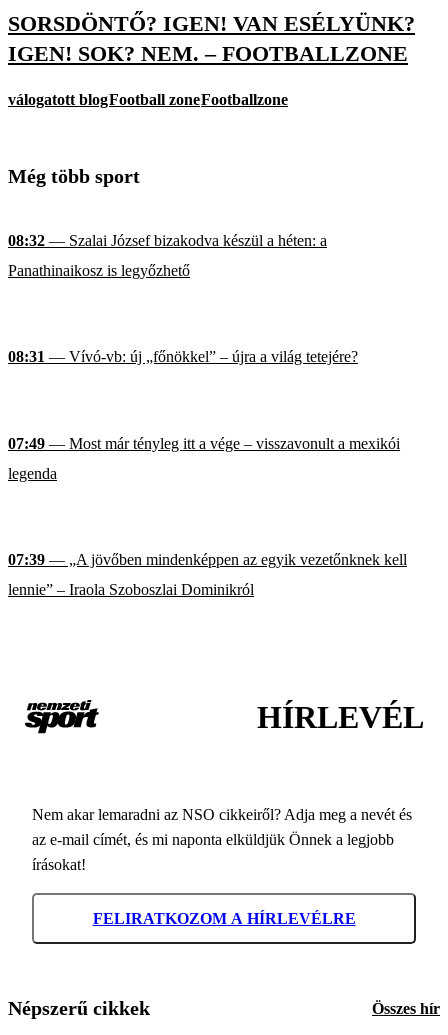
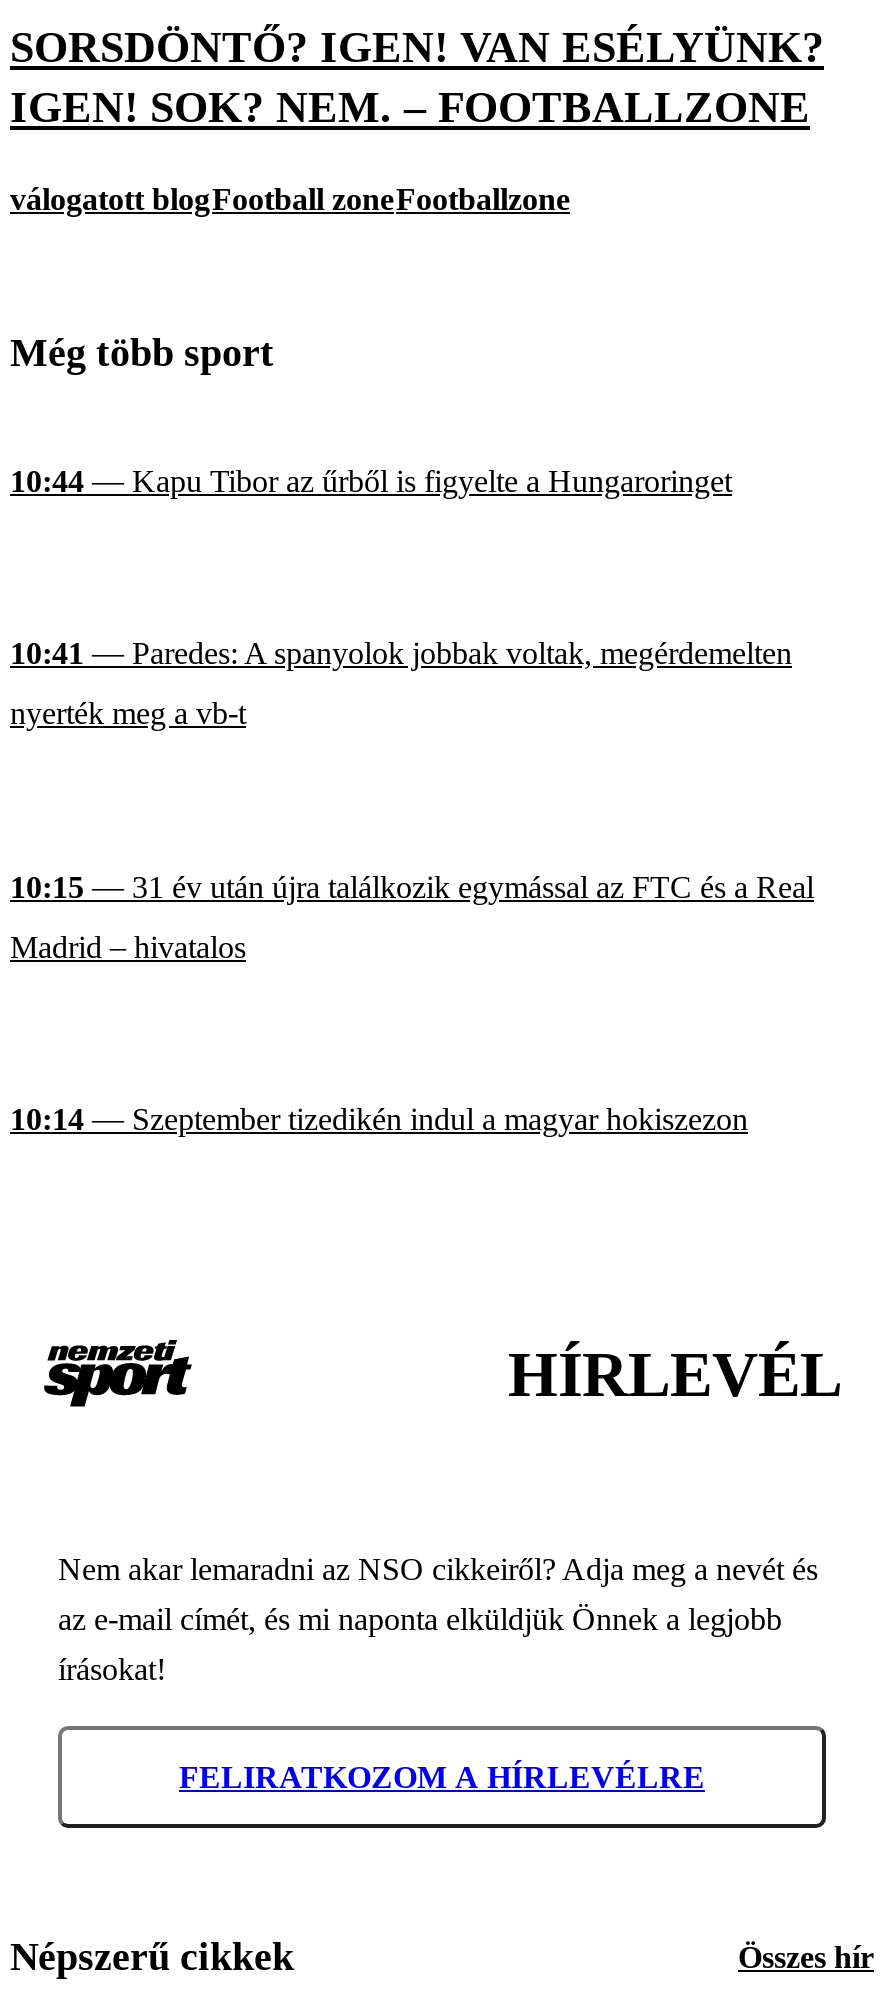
- 08:32 — Szalai József bizakodva készül a héten: a
- Panathinaikosz is legyőzhető
+ 10:44 — Kapu Tibor az űrből is figyelte a Hungaroringet

- 08:31 — Vívó-vb: új „főnökkel” – újra a világ tetejére?
+ 10:41 — Paredes: A spanyolok jobbak voltak, megérdemelten
+ nyerték meg a vb-t

- 07:49 — Most már tényleg itt a vége – visszavonult a mexikói
- legenda
+ 10:15 — 31 év után újra találkozik egymással az FTC és a Real
+ Madrid – hivatalos

- 07:39 — „A jövőben mindenképpen az egyik vezetőnknek kell
- lennie” – Iraola Szoboszlai Dominikról
+ 10:14 — Szeptember tizedikén indul a magyar hokiszezon
